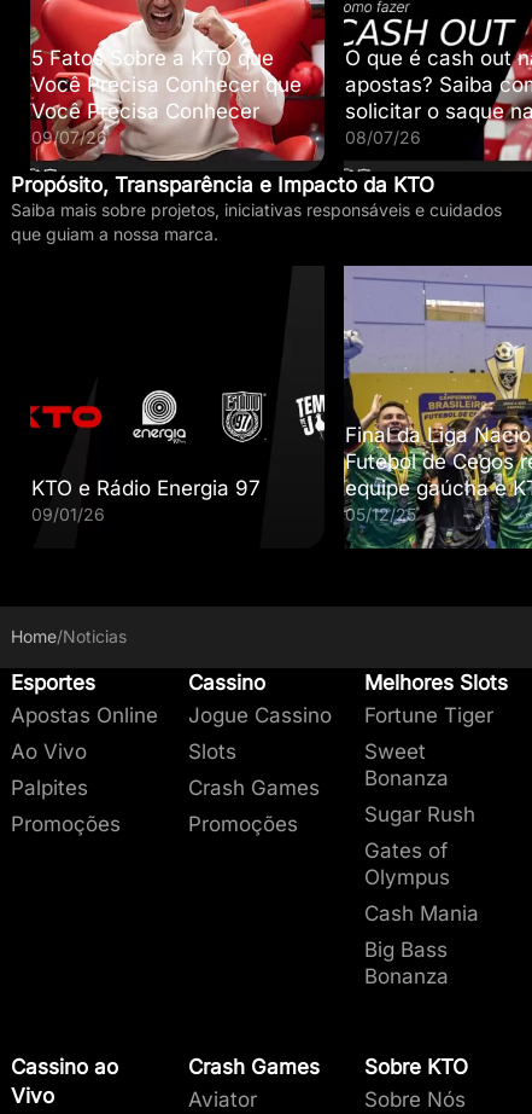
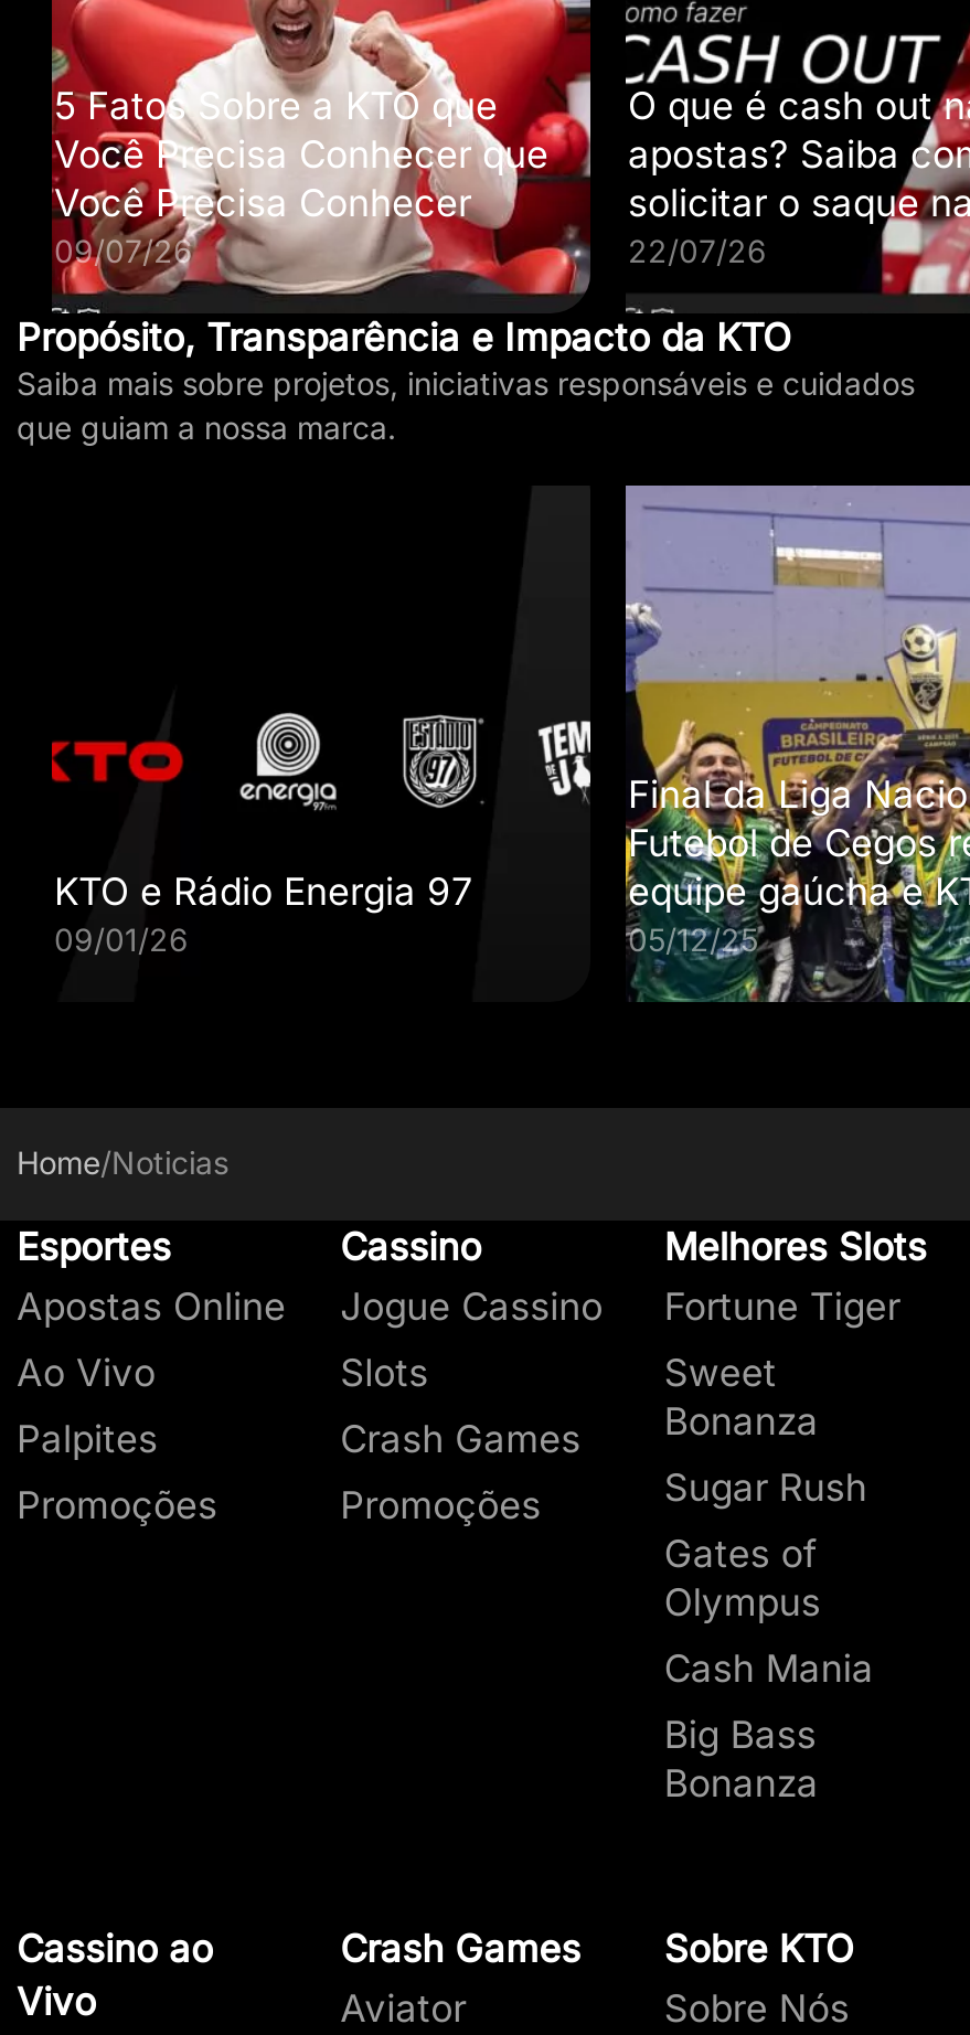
- 08/07/26
+ 22/07/26
